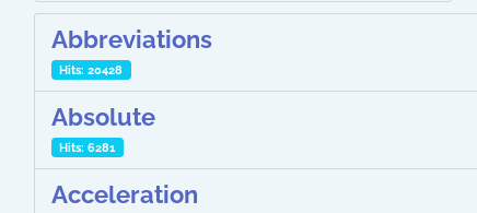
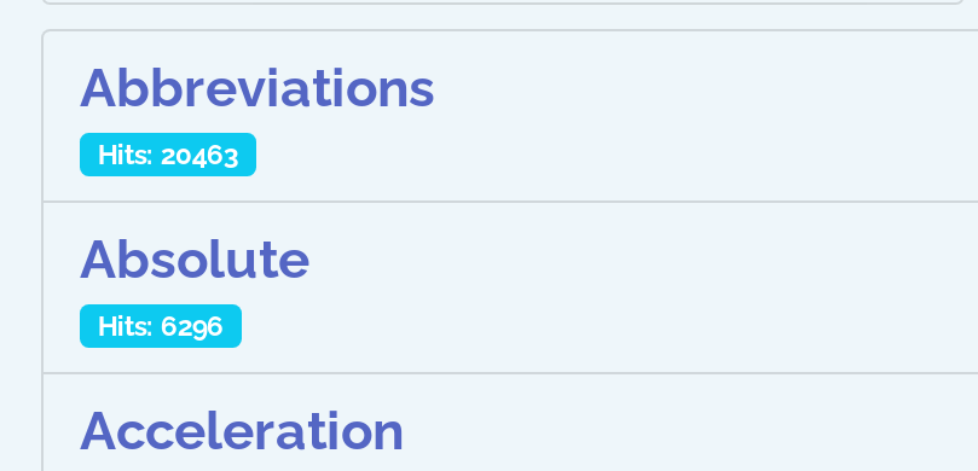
- Hits: 20428
+ Hits: 20463

- Hits: 6281
+ Hits: 6296
